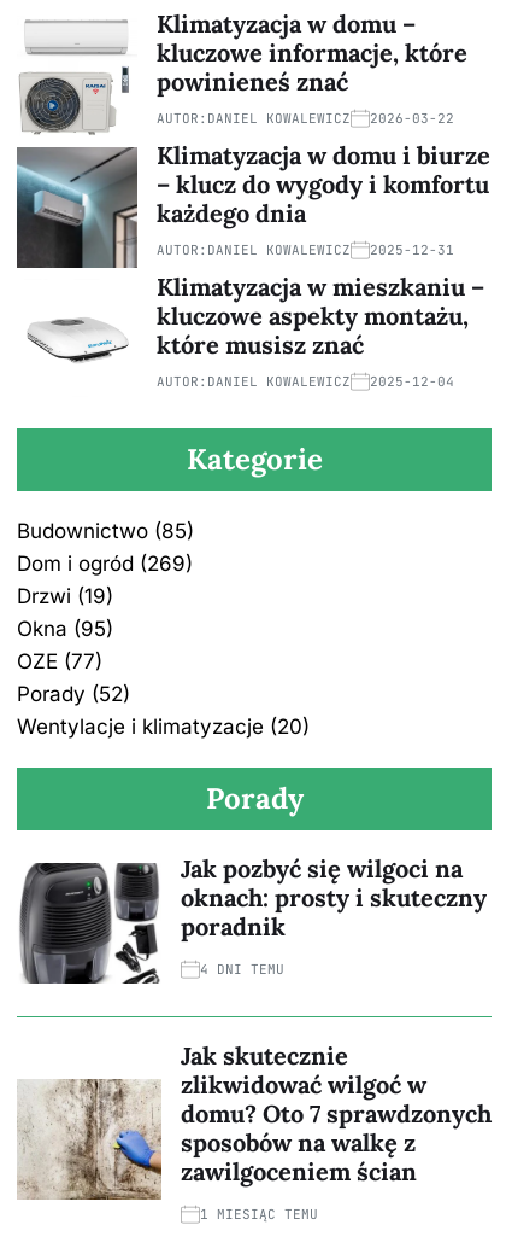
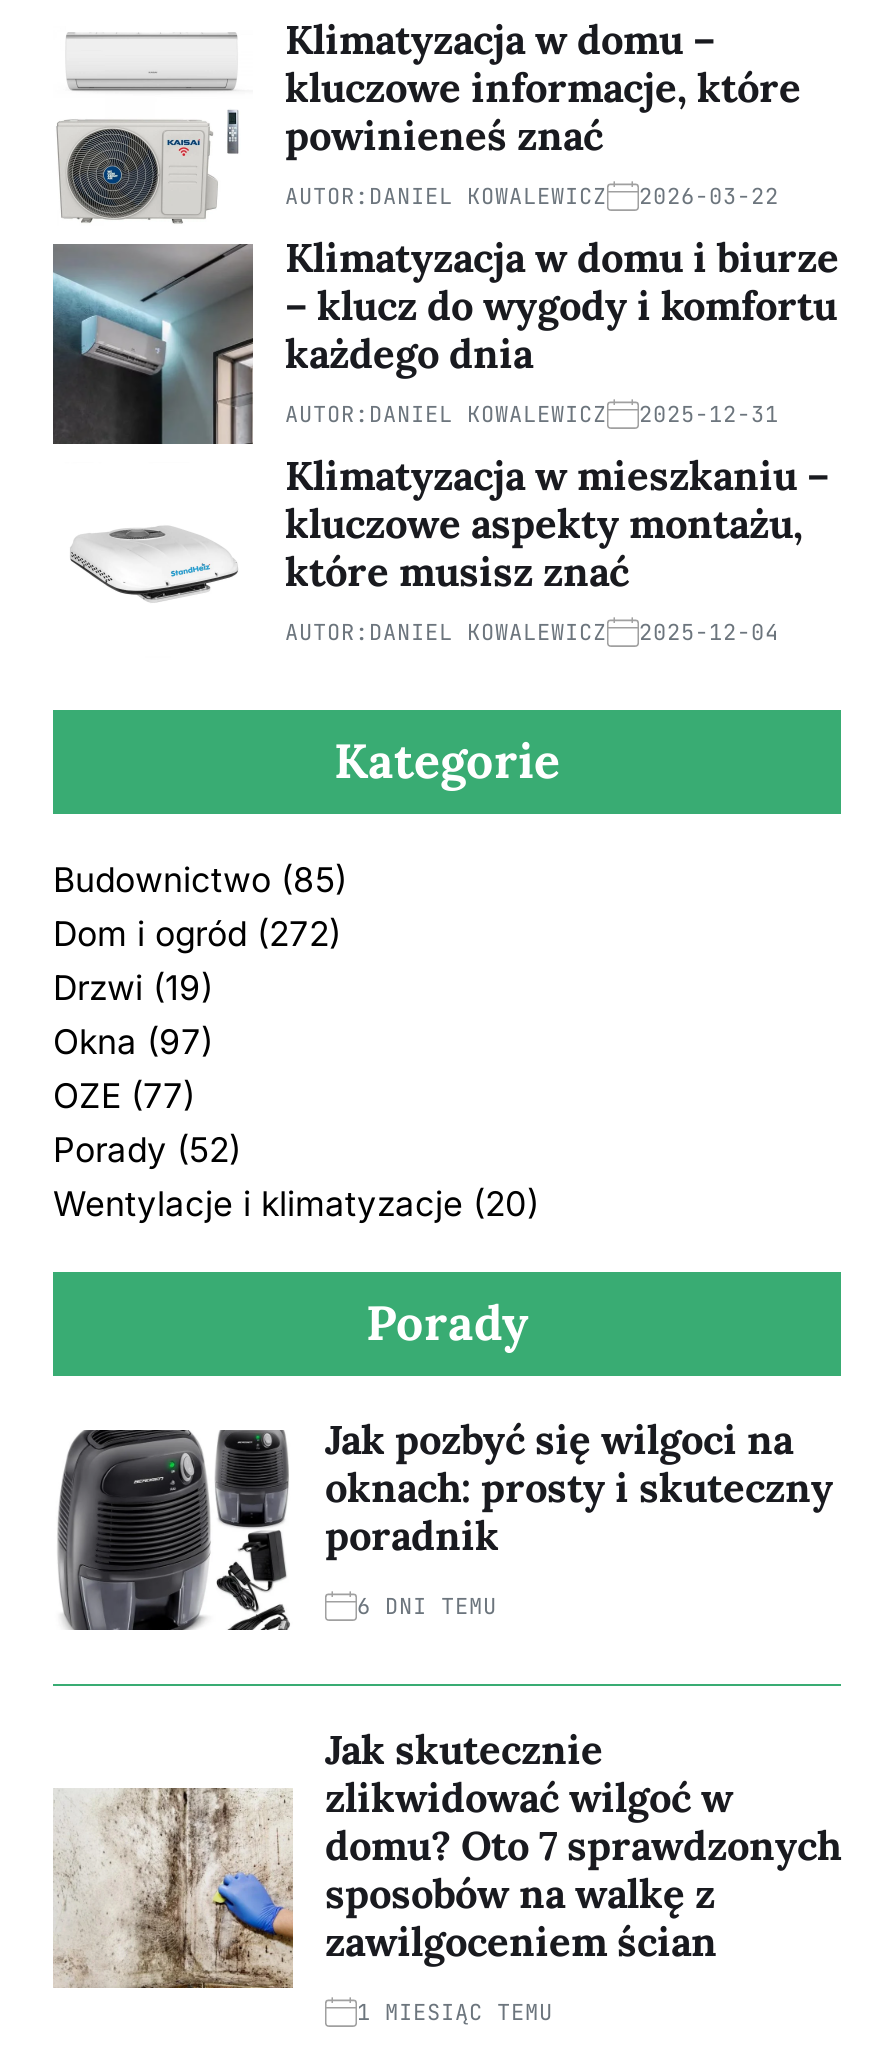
- Dom i ogród (269)
+ Dom i ogród (272)

- Okna (95)
+ Okna (97)

- 4 DNI TEMU
+ 6 DNI TEMU
